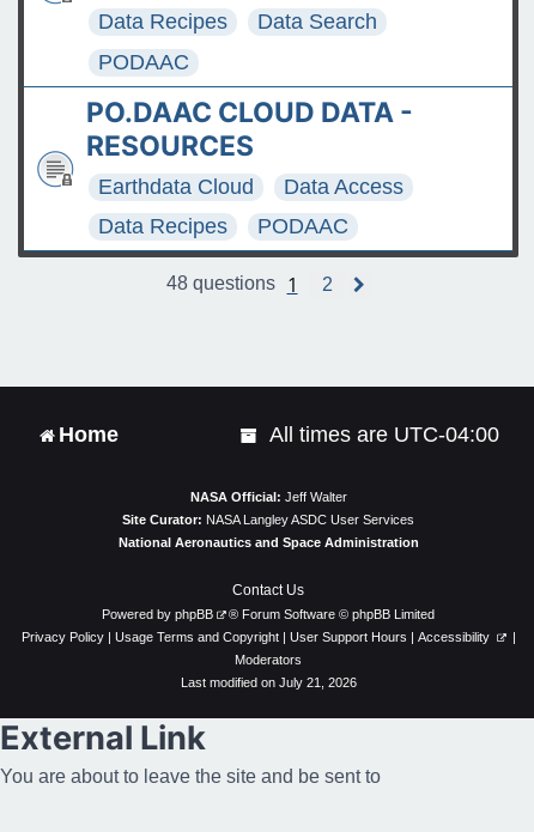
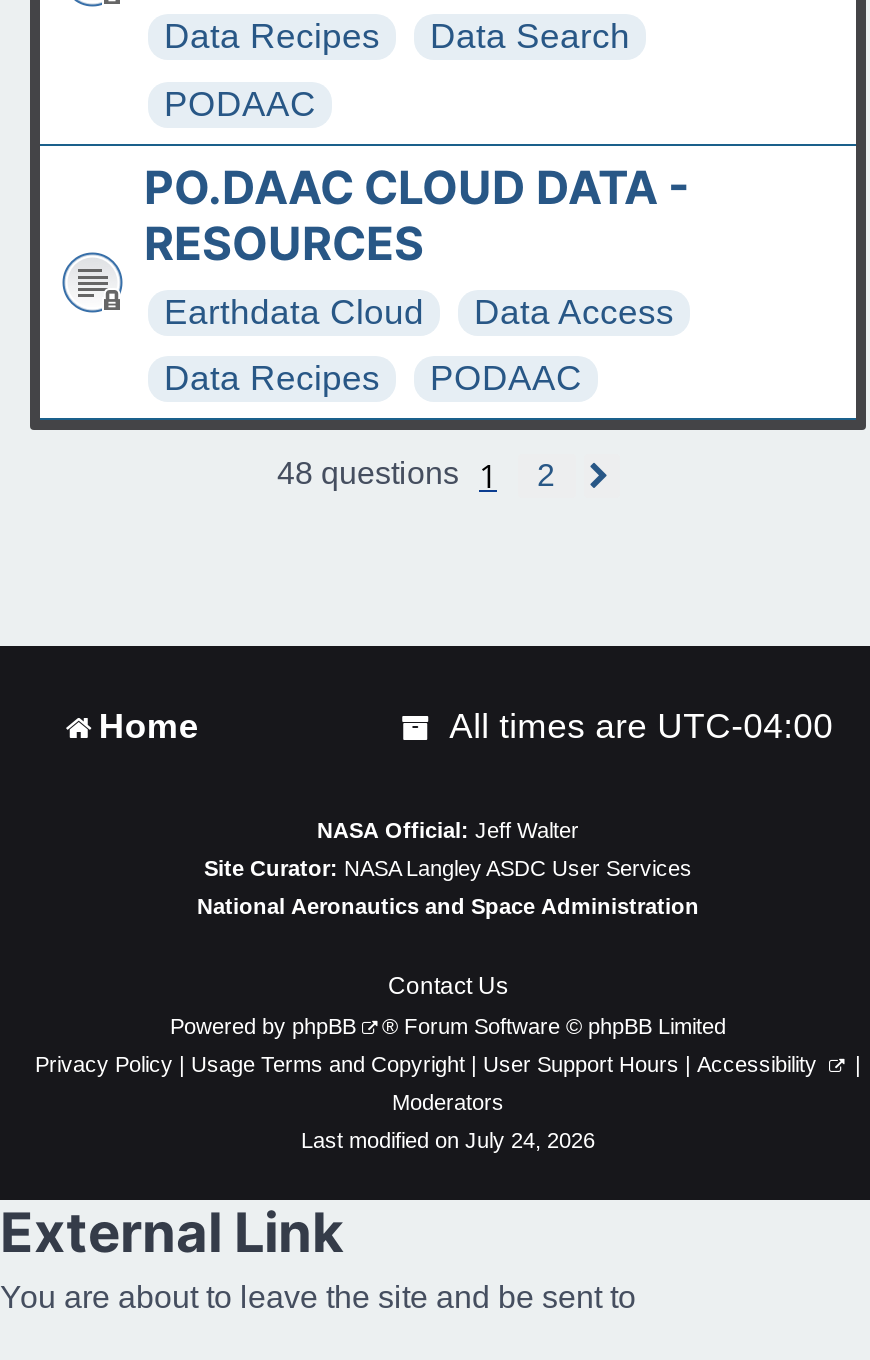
- Last modified on July 21, 2026
+ Last modified on July 24, 2026
